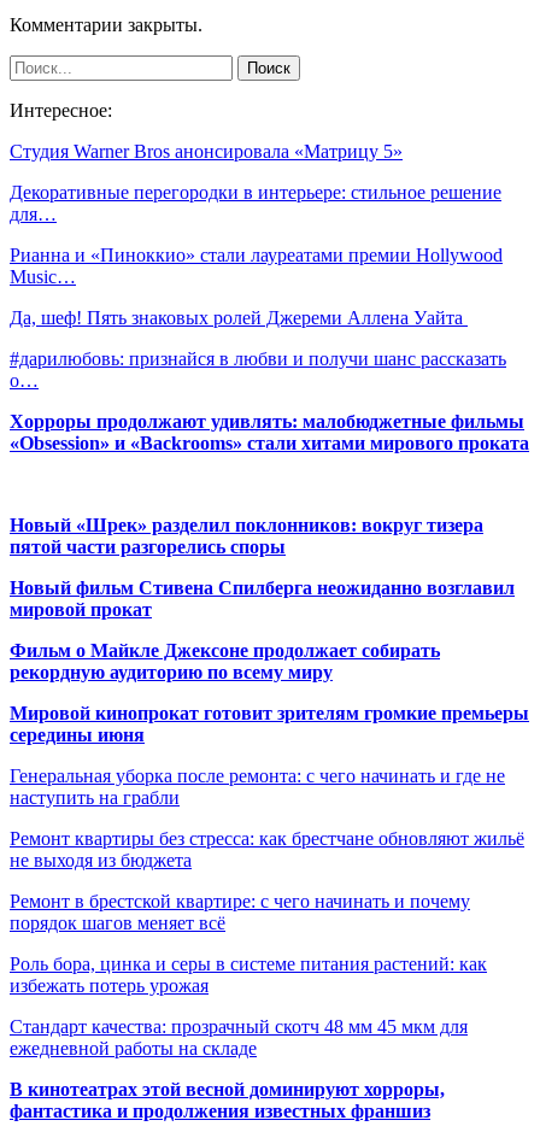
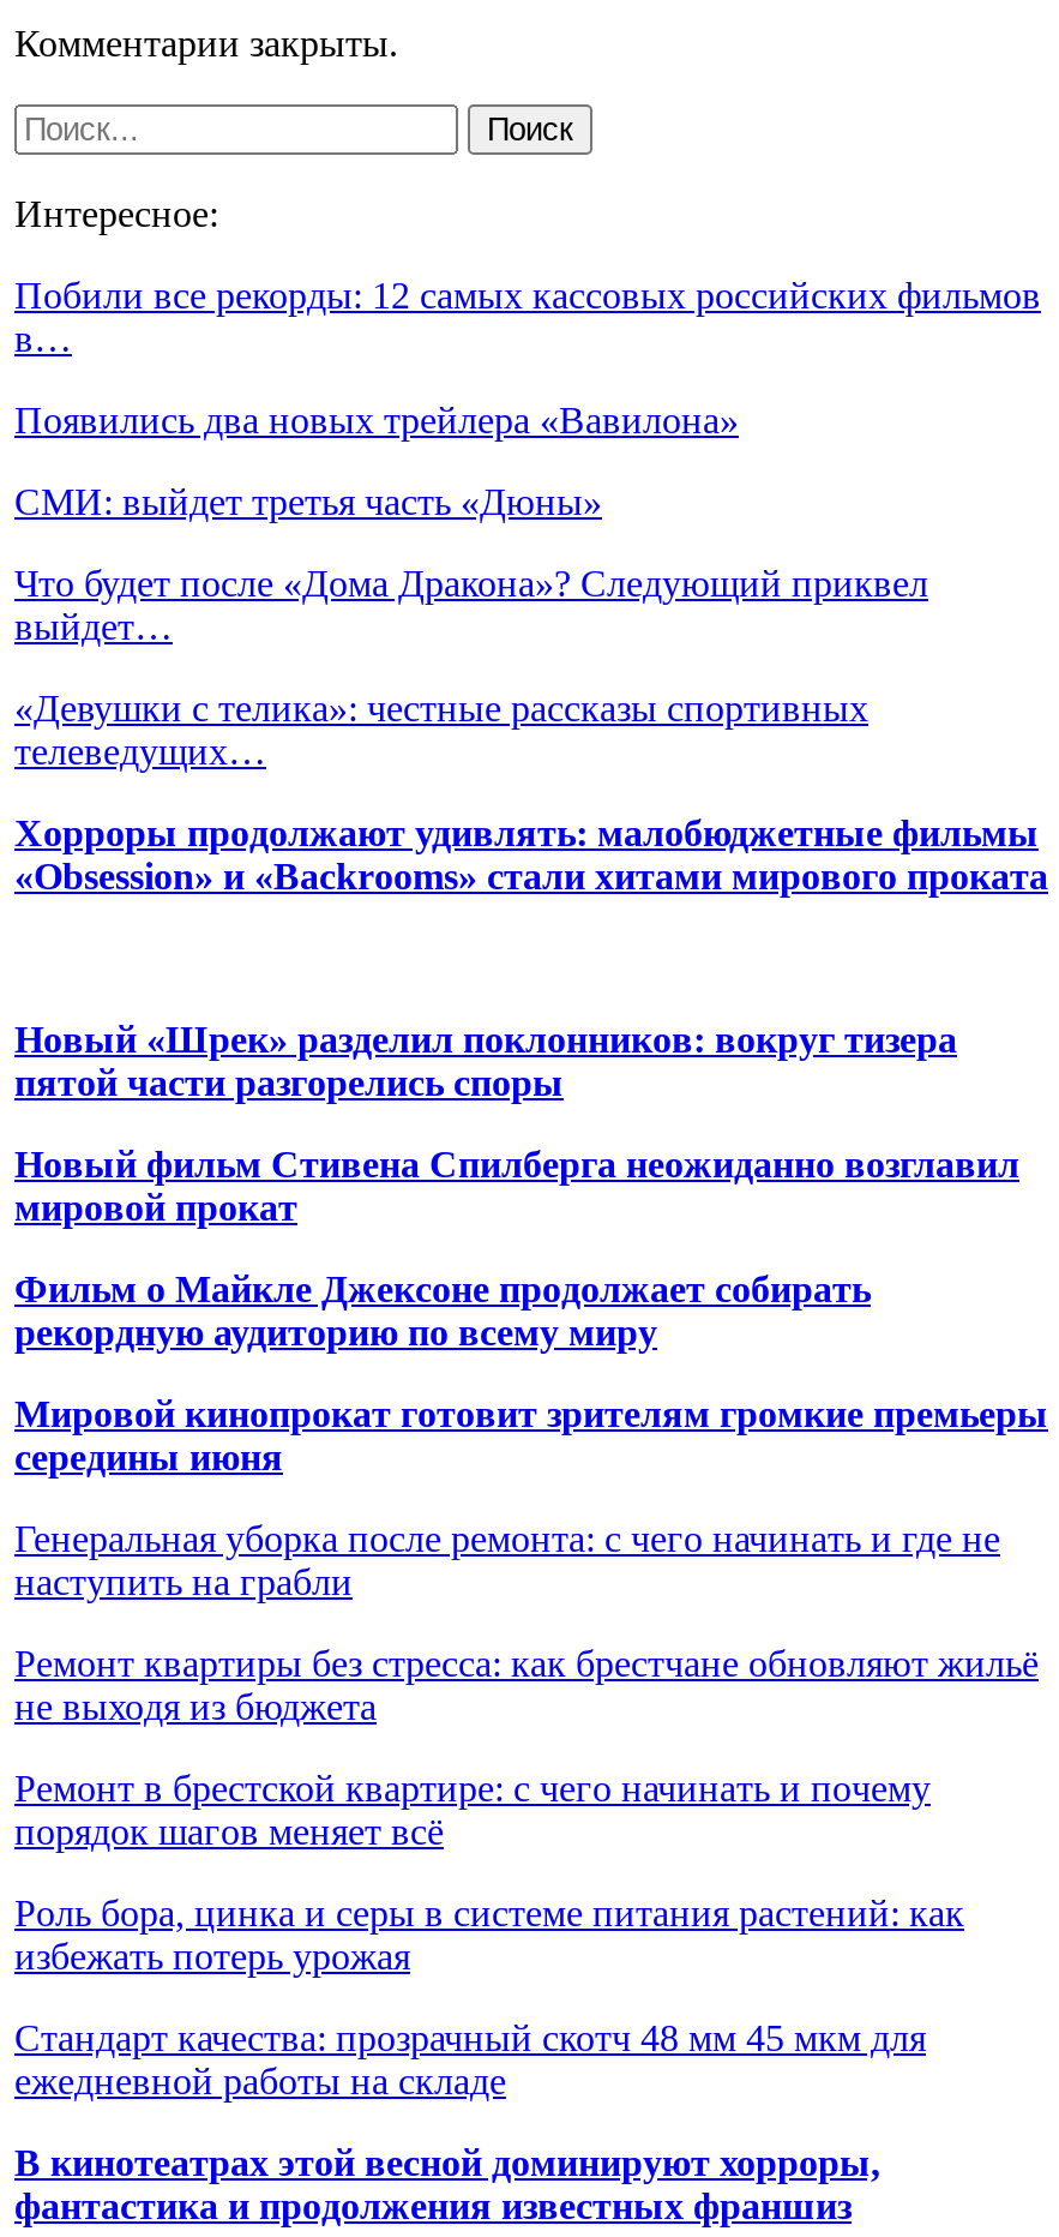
- Студия Warner Bros анонсировала «Матрицу 5»
+ Побили все рекорды: 12 самых кассовых российских фильмов
+ в…

- Декоративные перегородки в интерьере: стильное решение
- для…
+ Появились два новых трейлера «Вавилона»

- Рианна и «Пиноккио» стали лауреатами премии Hollywood
- Music…
+ СМИ: выйдет третья часть «Дюны»

- Да, шеф! Пять знаковых ролей Джереми Аллена Уайта
+ Что будет после «Дома Дракона»? Следующий приквел
+ выйдет…

- #дарилюбовь: признайся в любви и получи шанс рассказать
- о…
+ «Девушки с телика»: честные рассказы спортивных
+ телеведущих…
